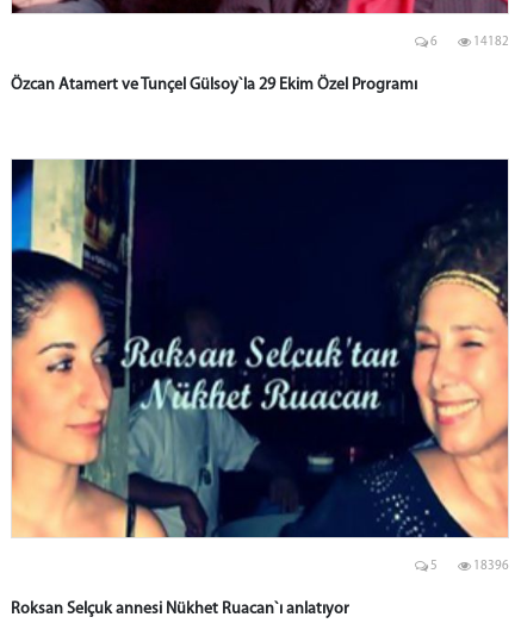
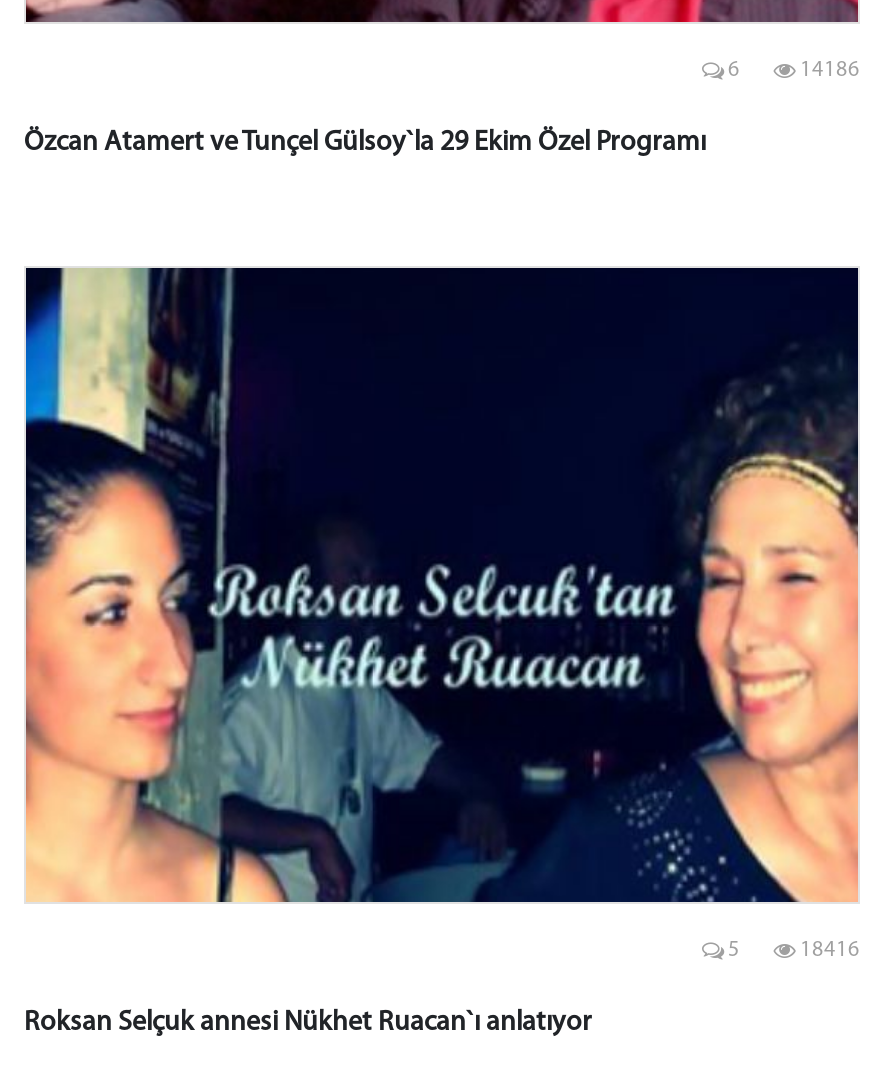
- 14182
+ 14186

- 18396
+ 18416
